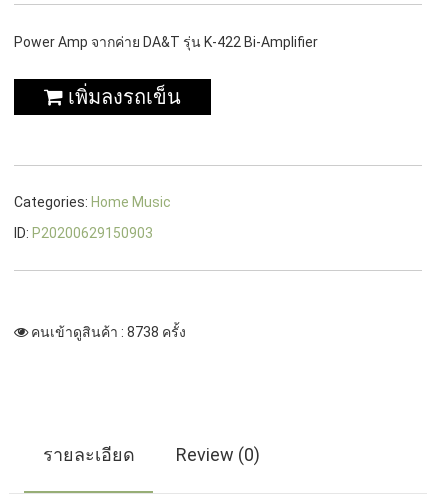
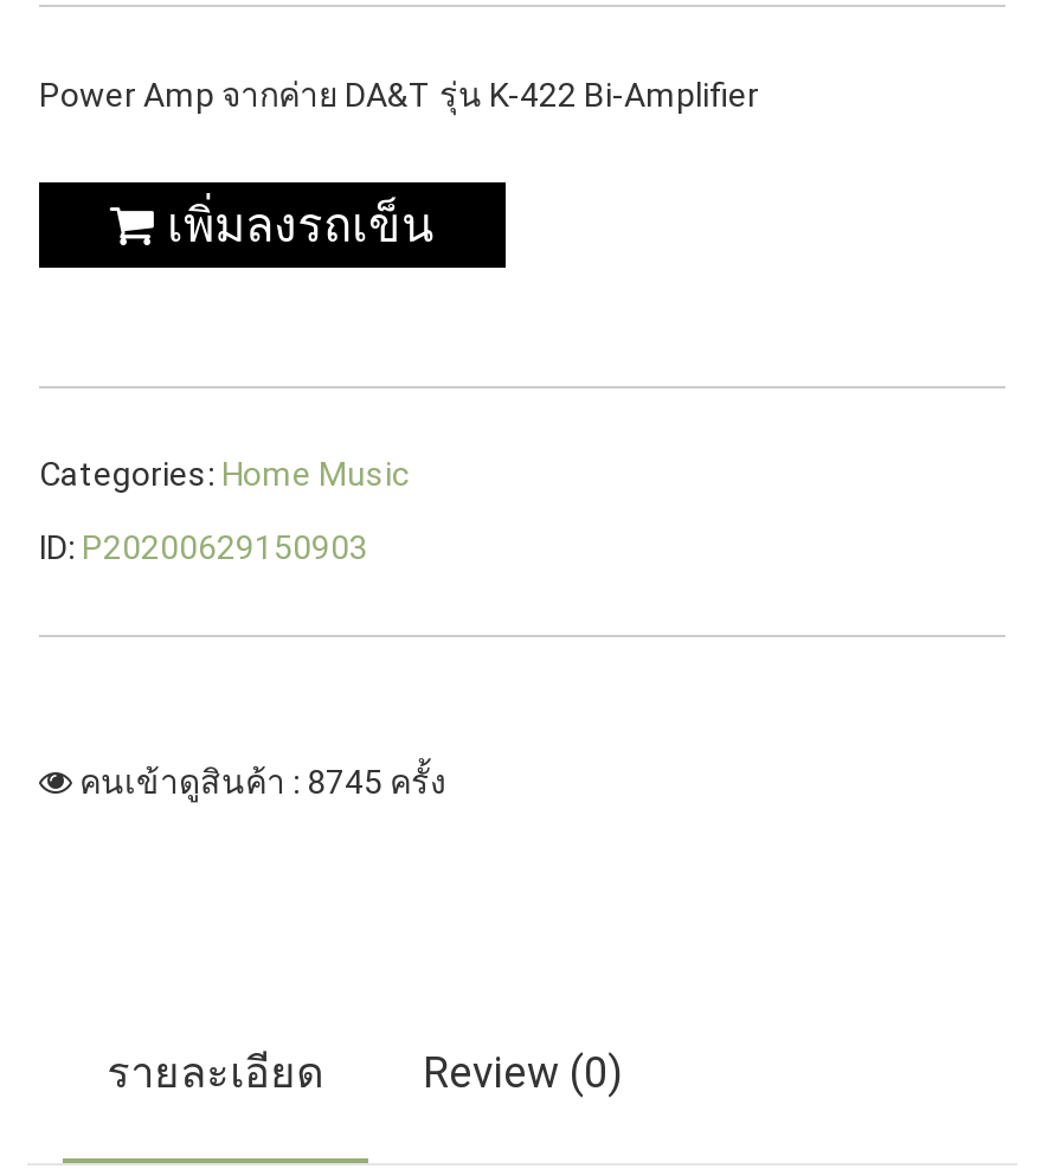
- คนเข้าดูสินค้า : 8738 ครั้ง
+ คนเข้าดูสินค้า : 8745 ครั้ง
